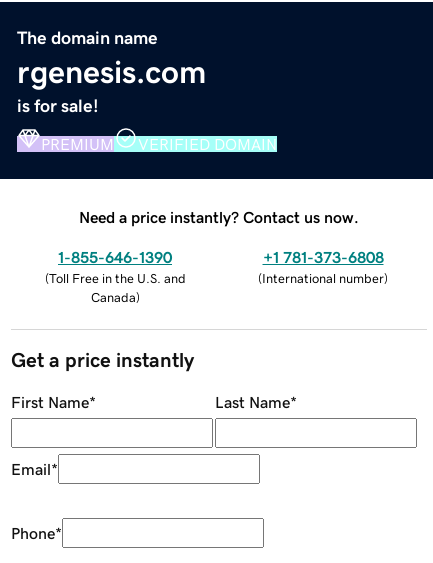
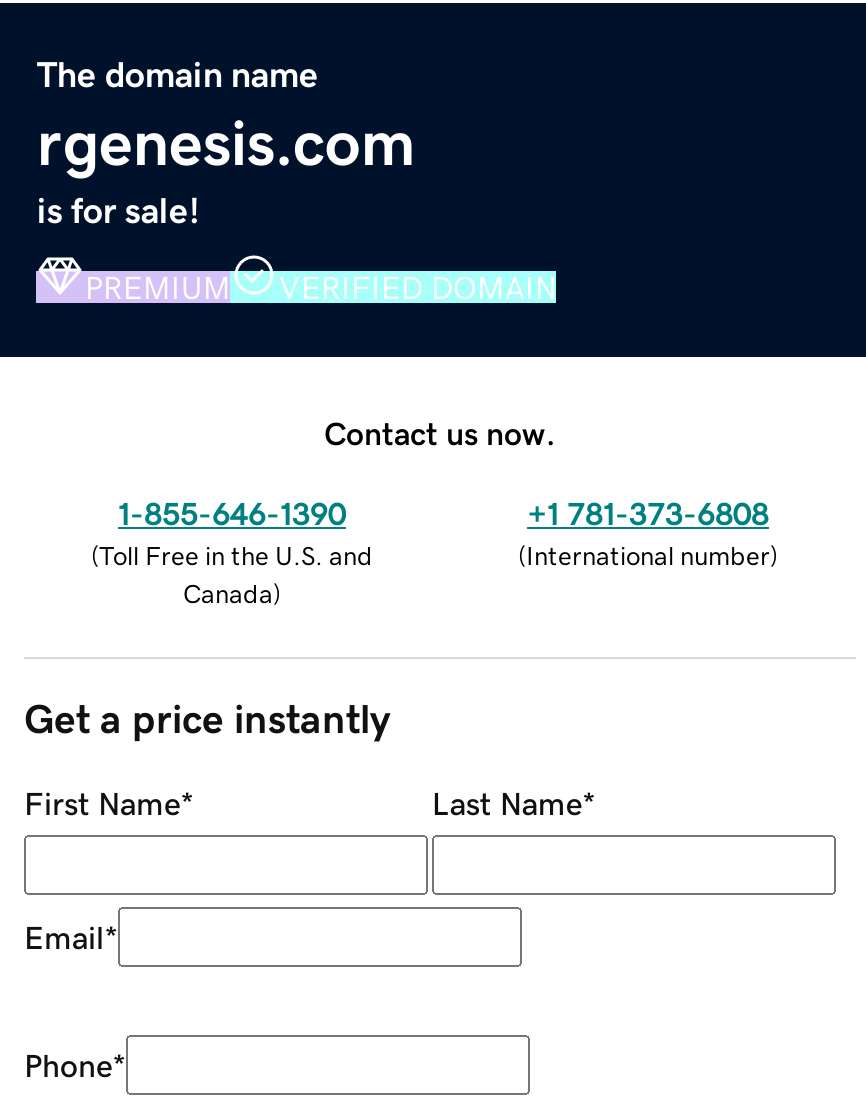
- Need a price instantly? Contact us now.
+ Contact us now.
